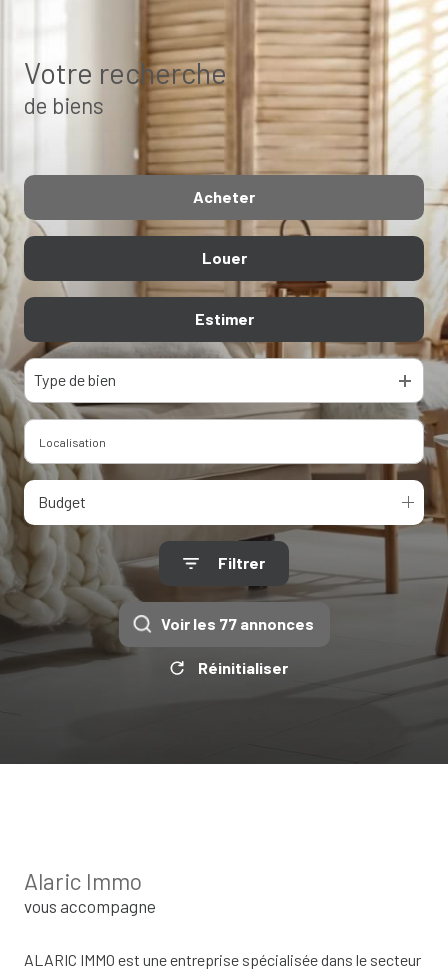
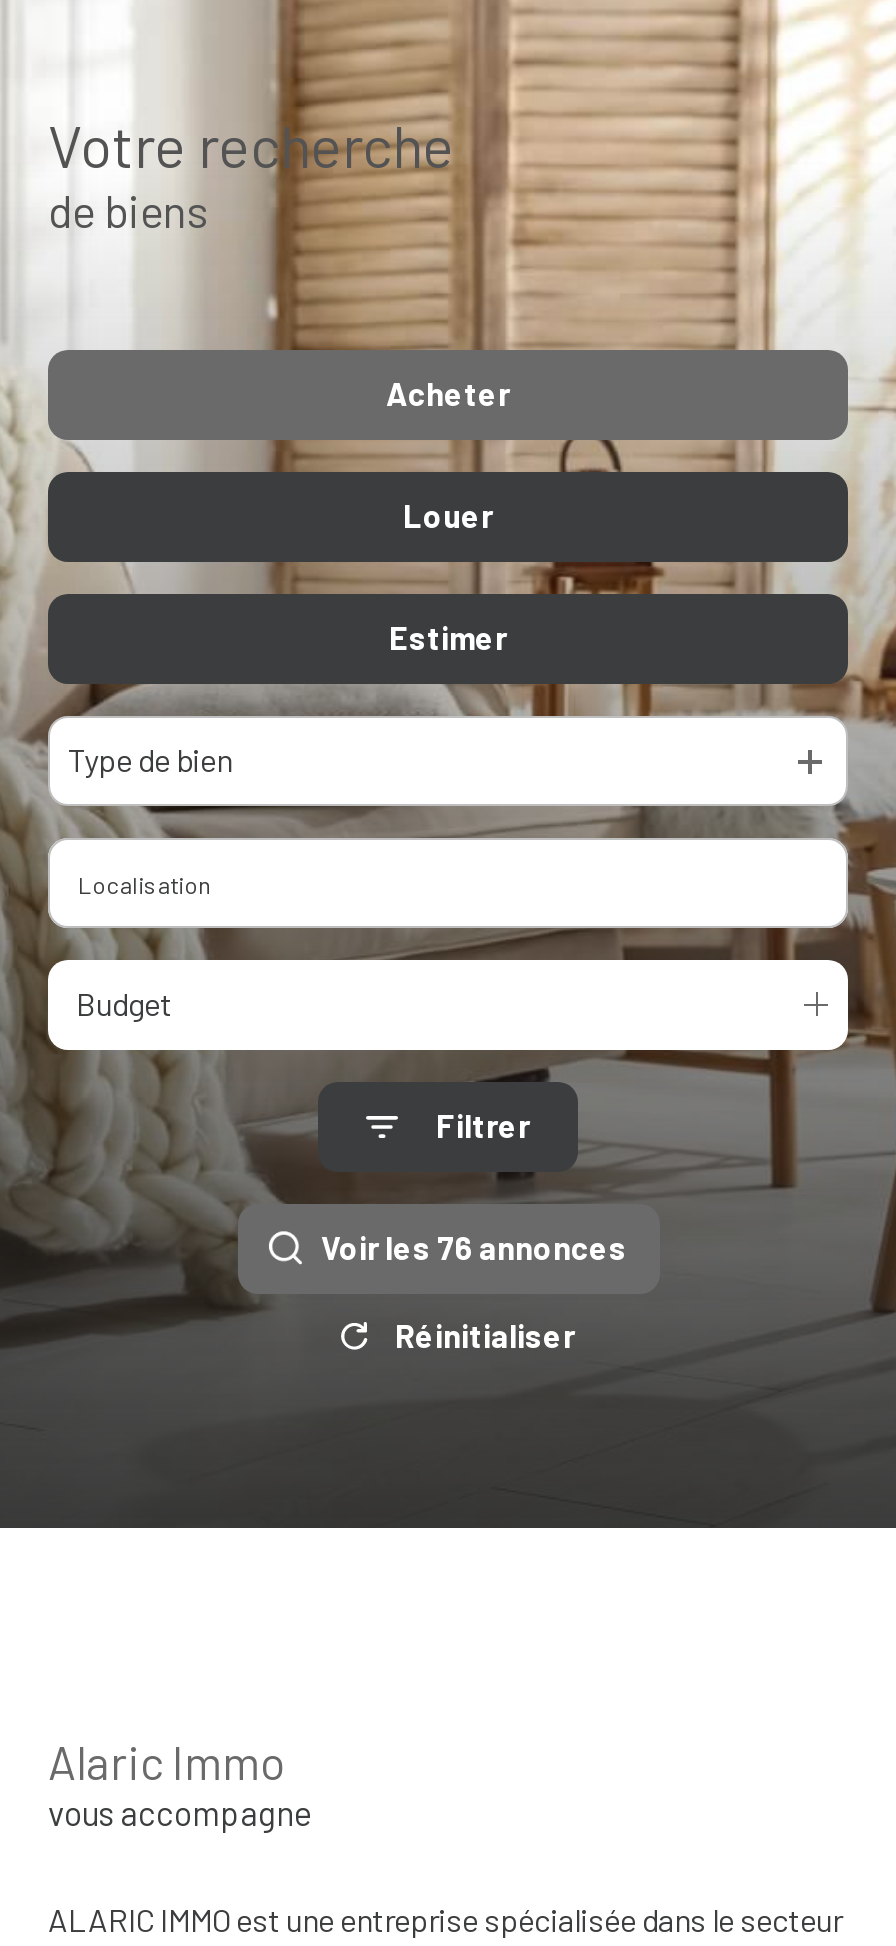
- Voir les 77 annonces
+ Voir les 76 annonces
